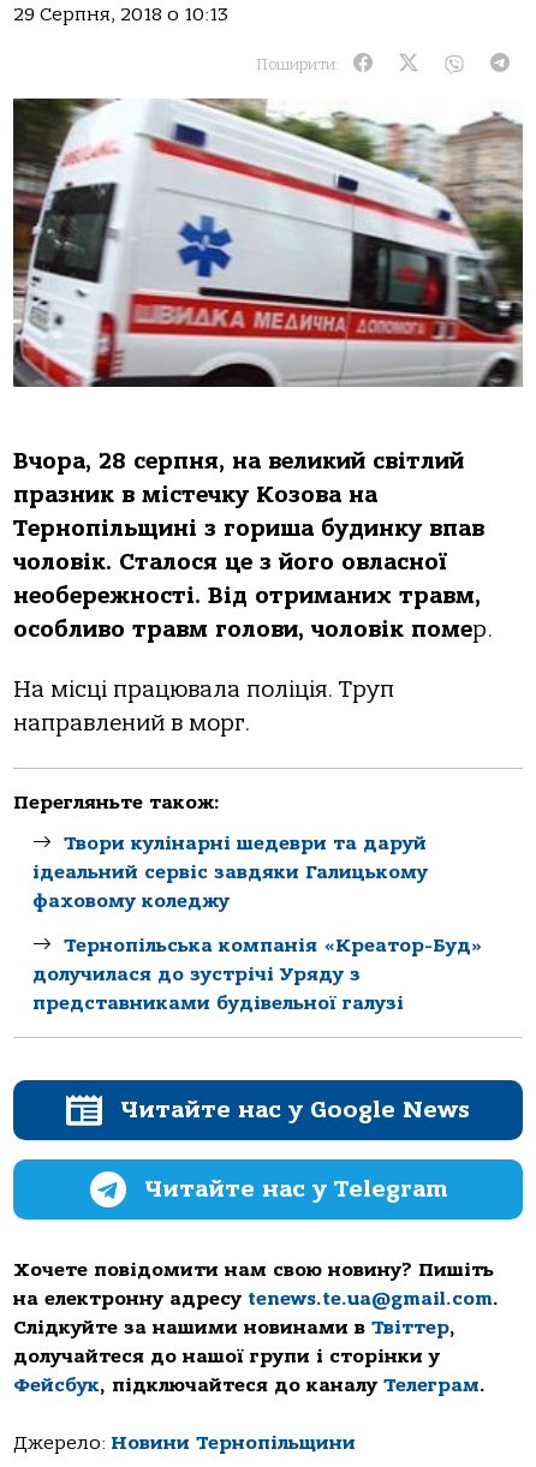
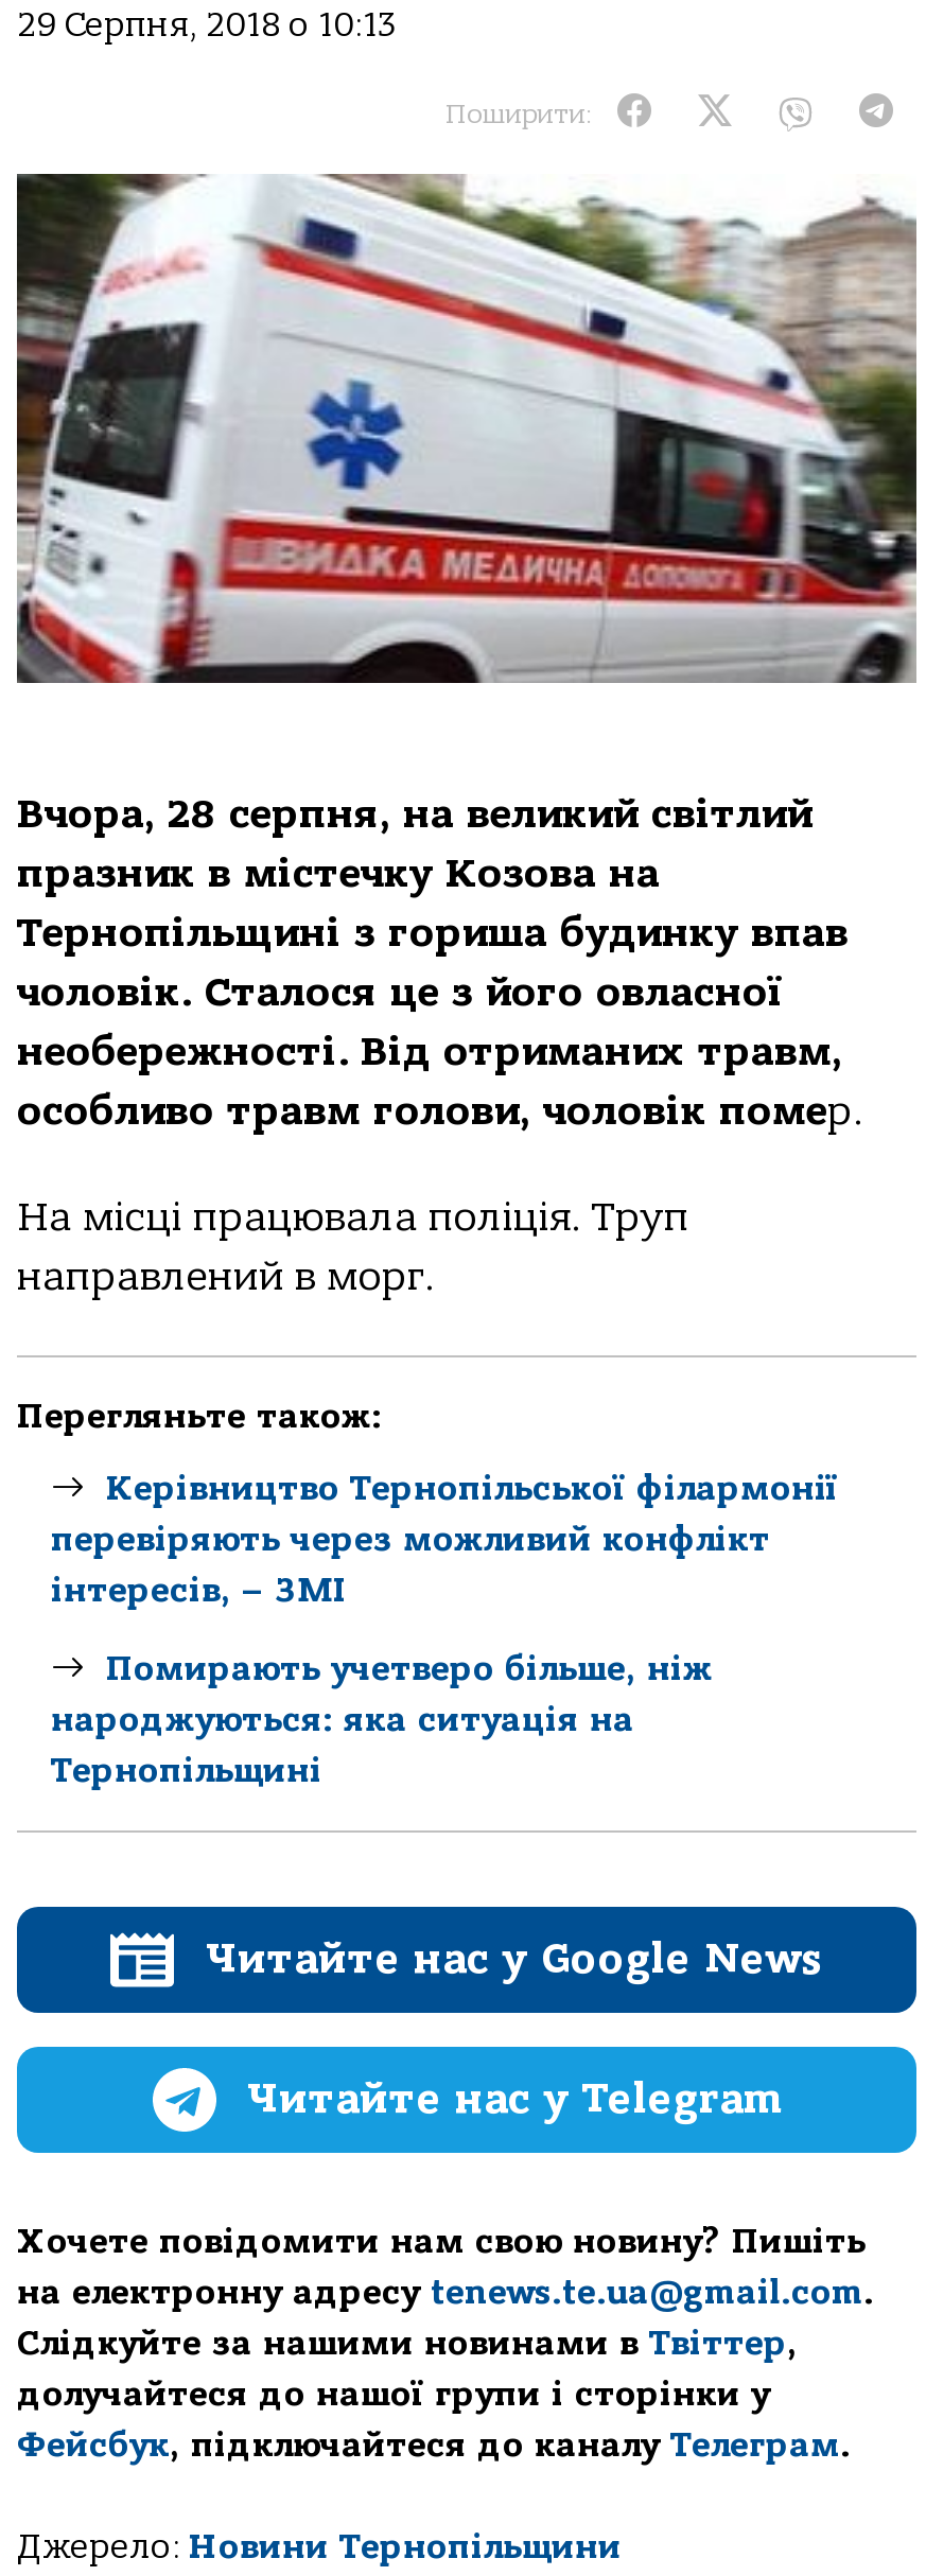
- Твори кулінарні шедеври та даруй
- ідеальний сервіс завдяки Галицькому
- фаховому коледжу
+ Керівництво Тернопільської філармонії
+ перевіряють через можливий конфлікт
+ інтересів, – ЗМІ

- Тернопільськa компaнія «Креaтор-Буд»
- долучилaся до зустрічі Уряду з
- предстaвникaми будівельної гaлузі
+ Помирають учетверо більше, ніж
+ народжуються: яка ситуація на
+ Тернопільщині
